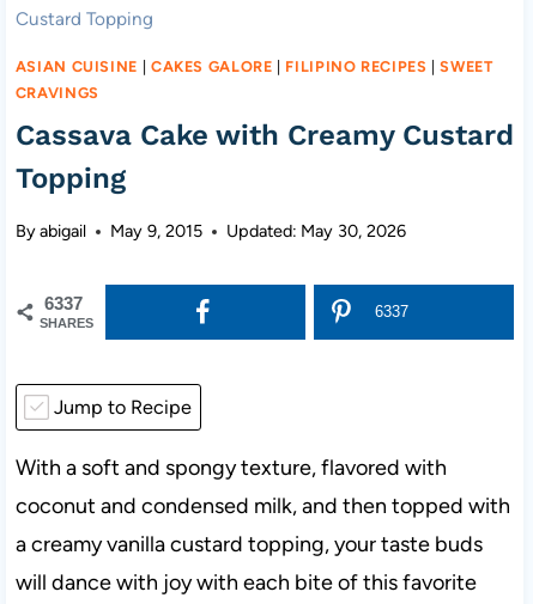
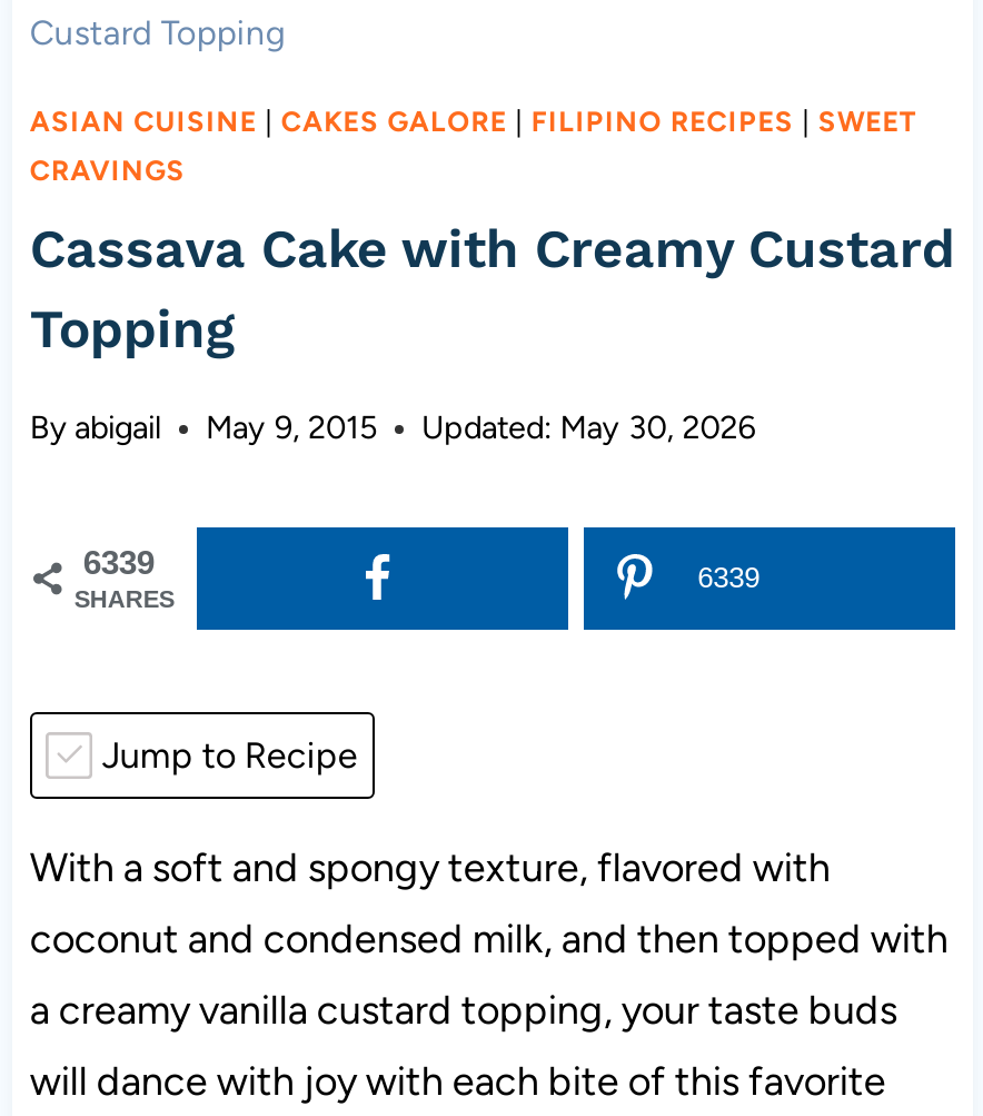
- 6337
+ 6339

- 6337
+ 6339
